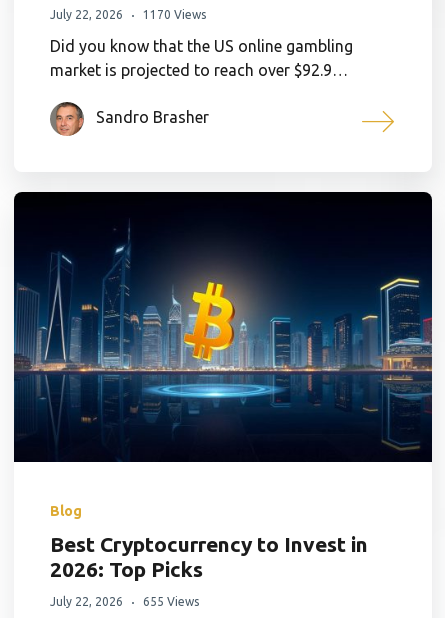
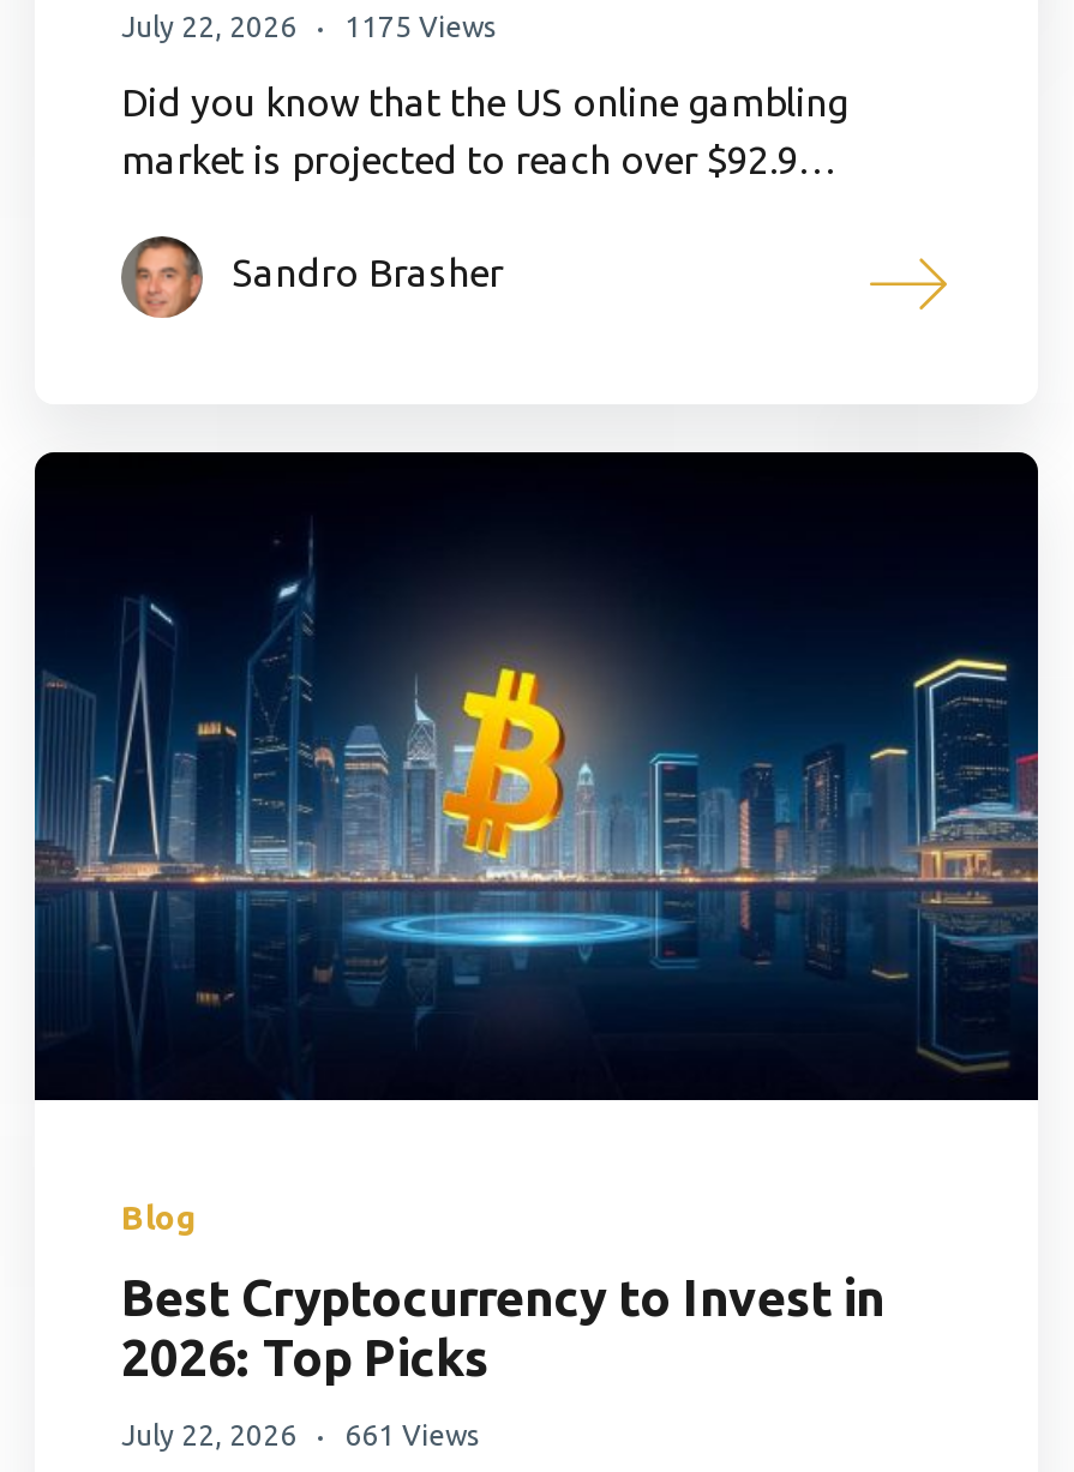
- July 22, 2026 1170 Views
+ July 22, 2026 1175 Views

- July 22, 2026 655 Views
+ July 22, 2026 661 Views
